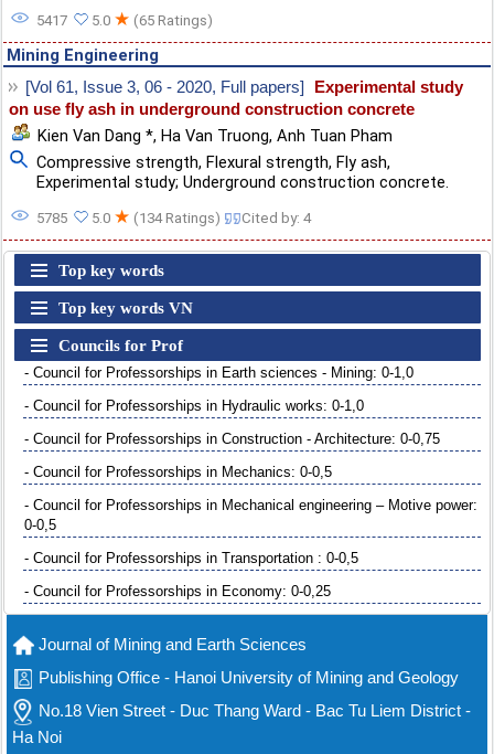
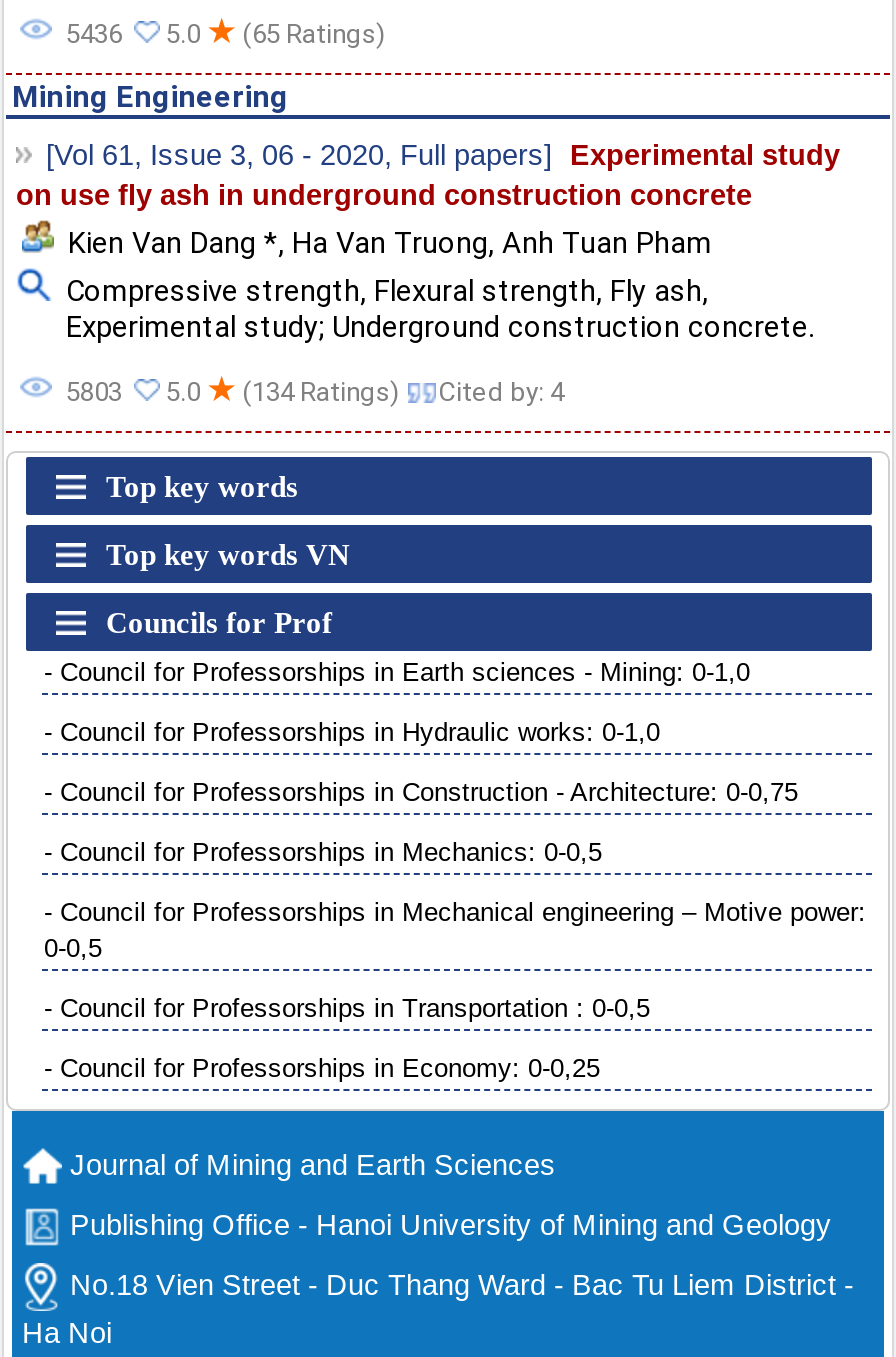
- 5417
+ 5436

- 5785
+ 5803
